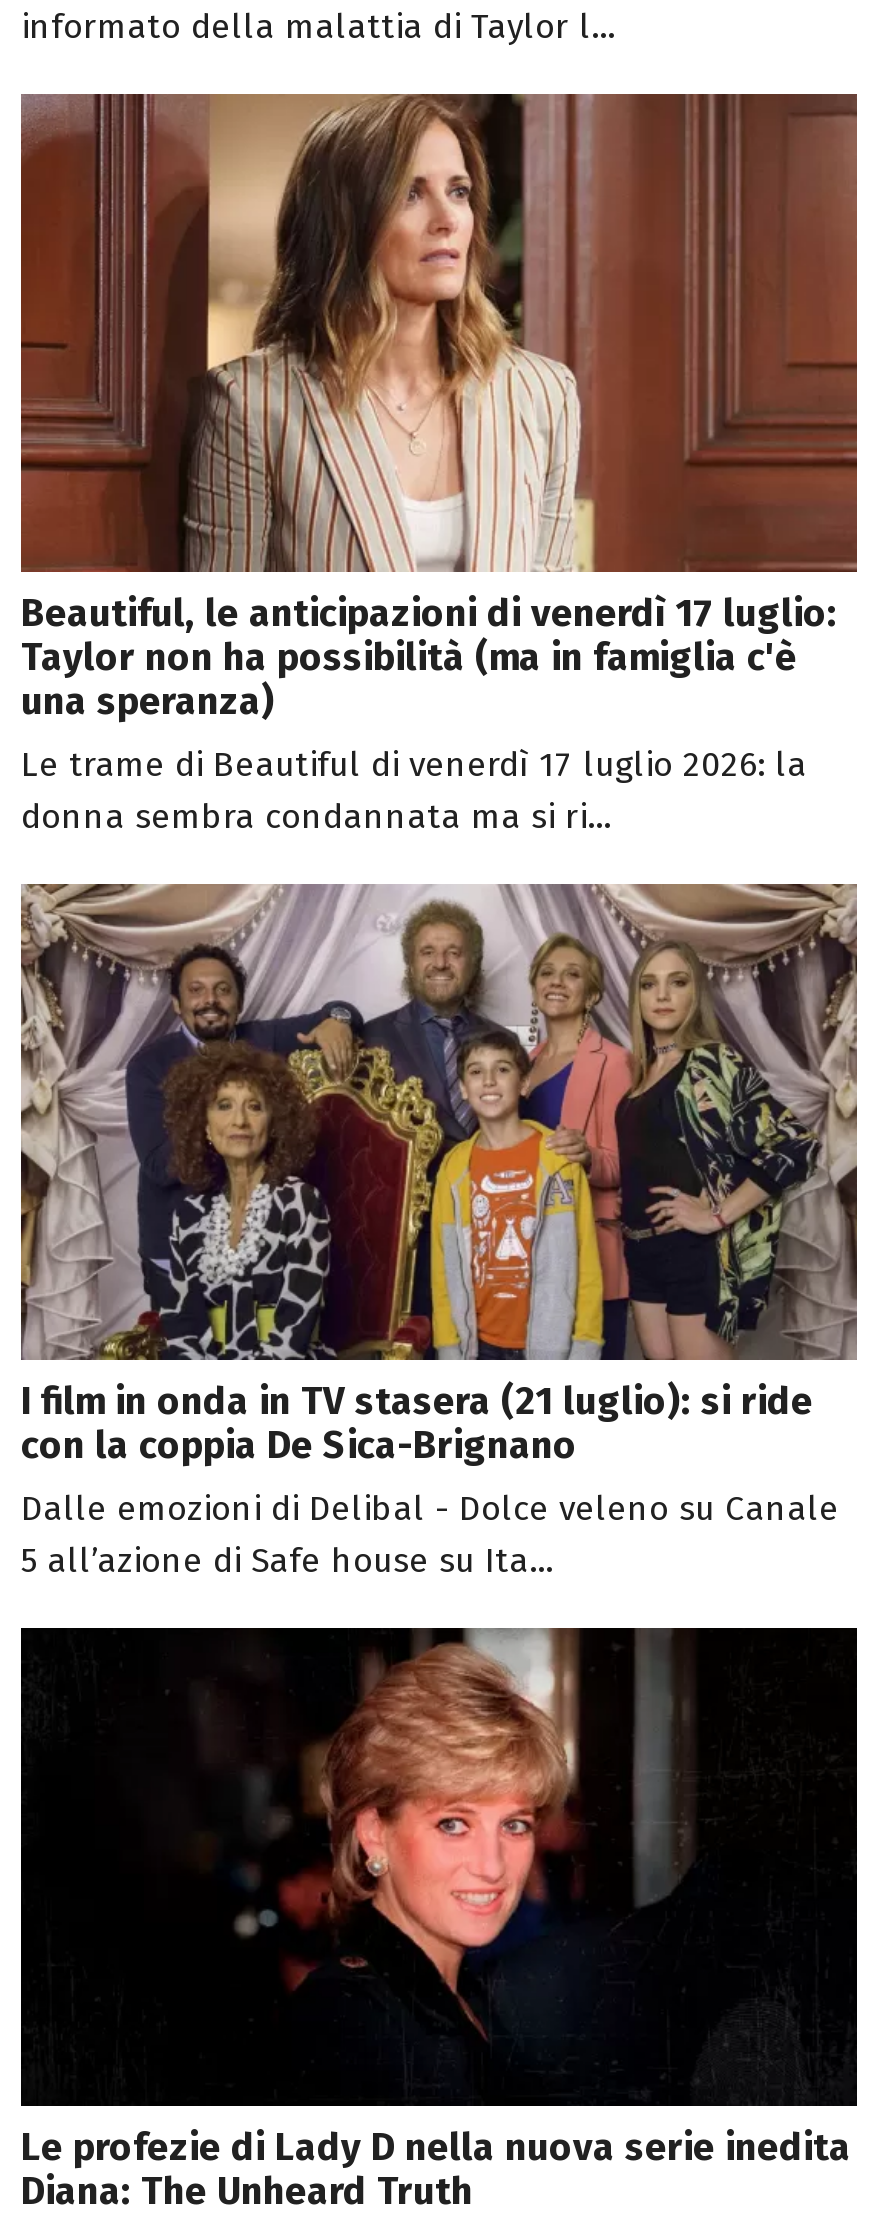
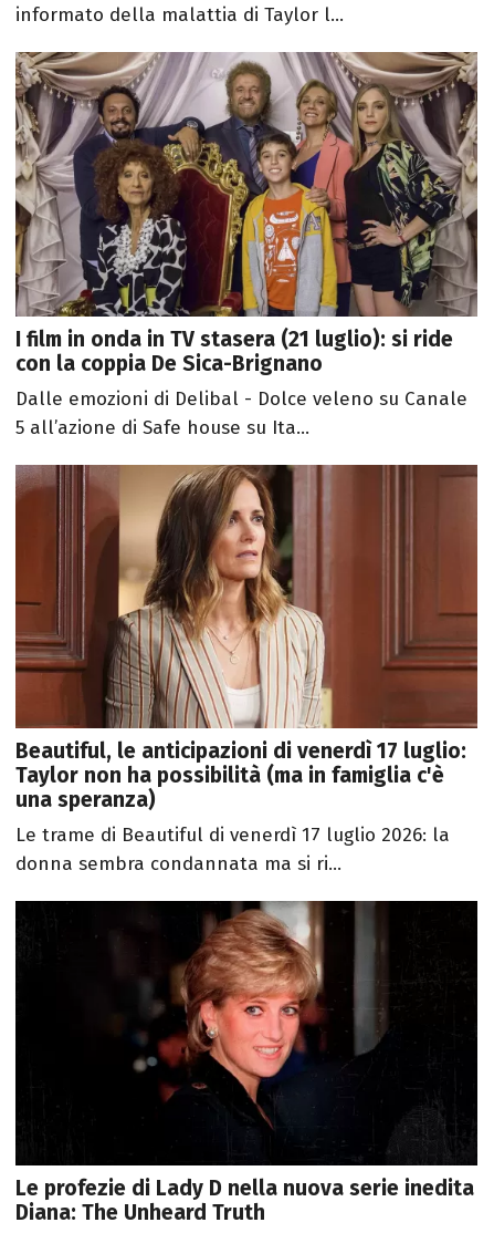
moved down: [image] | Beautiful, le anticipazioni di venerdì 17 luglio: | Taylor non ha possibilità (ma in famiglia c'è | una speranza) | Le trame di Beautiful di venerdì 17 luglio 2026: la | donna sembra condannata ma si ri...

moved up: [image] | I film in onda in TV stasera (21 luglio): si ride | con la coppia De Sica-Brignano | Dalle emozioni di Delibal - Dolce veleno su Canale | 5 all’azione di Safe house su Ita...
